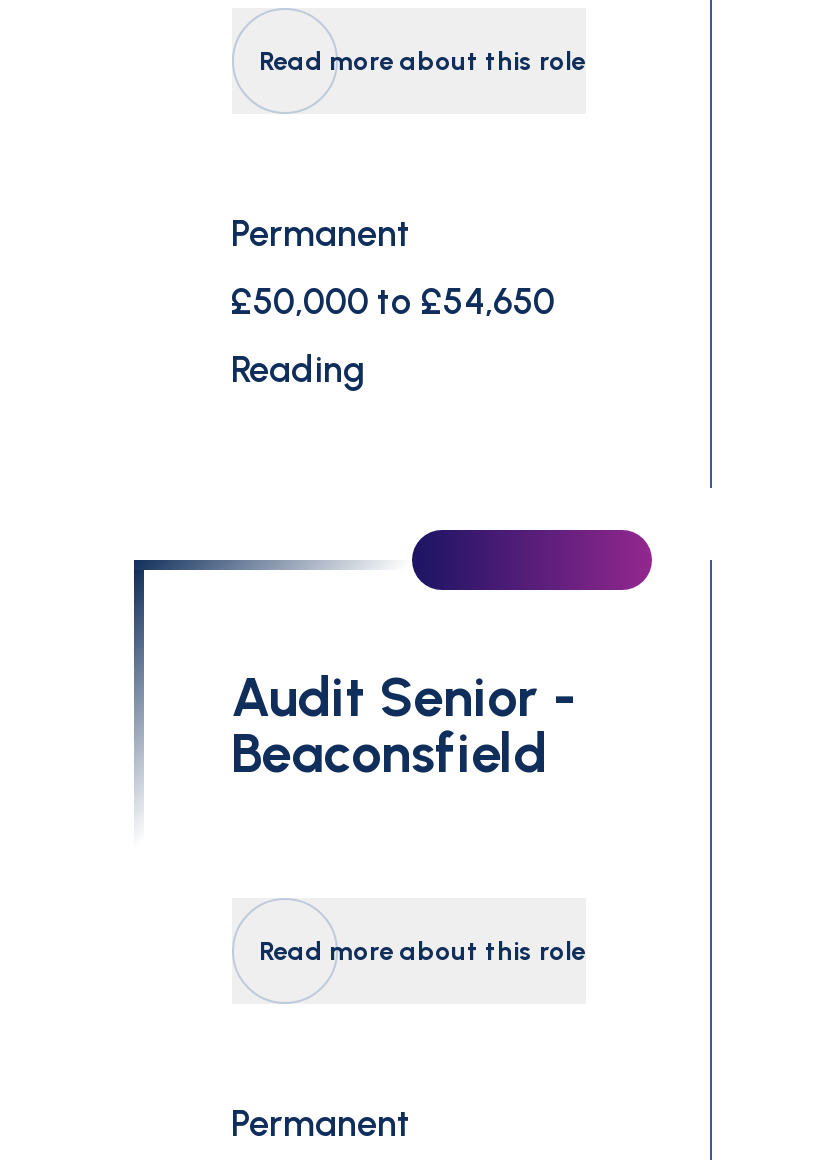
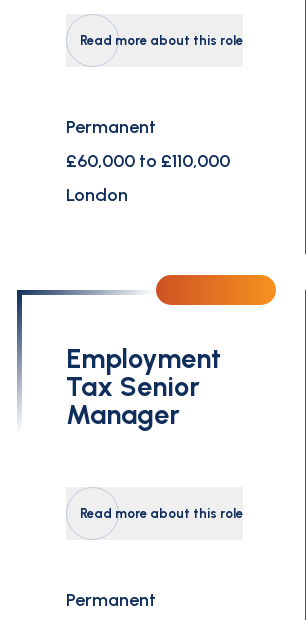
- £50,000 to £54,650
+ £60,000 to £110,000

- Reading
+ London

- [image]
- Audit Senior -
- Beaconsfield
+ [image]
+ Employment
+ Tax Senior
+ Manager
